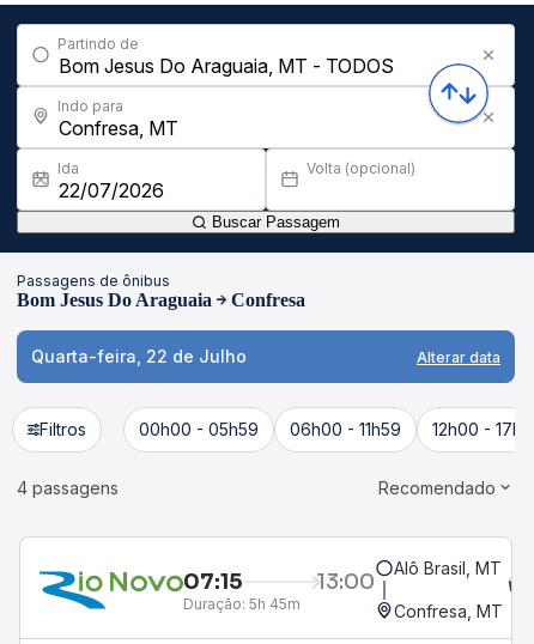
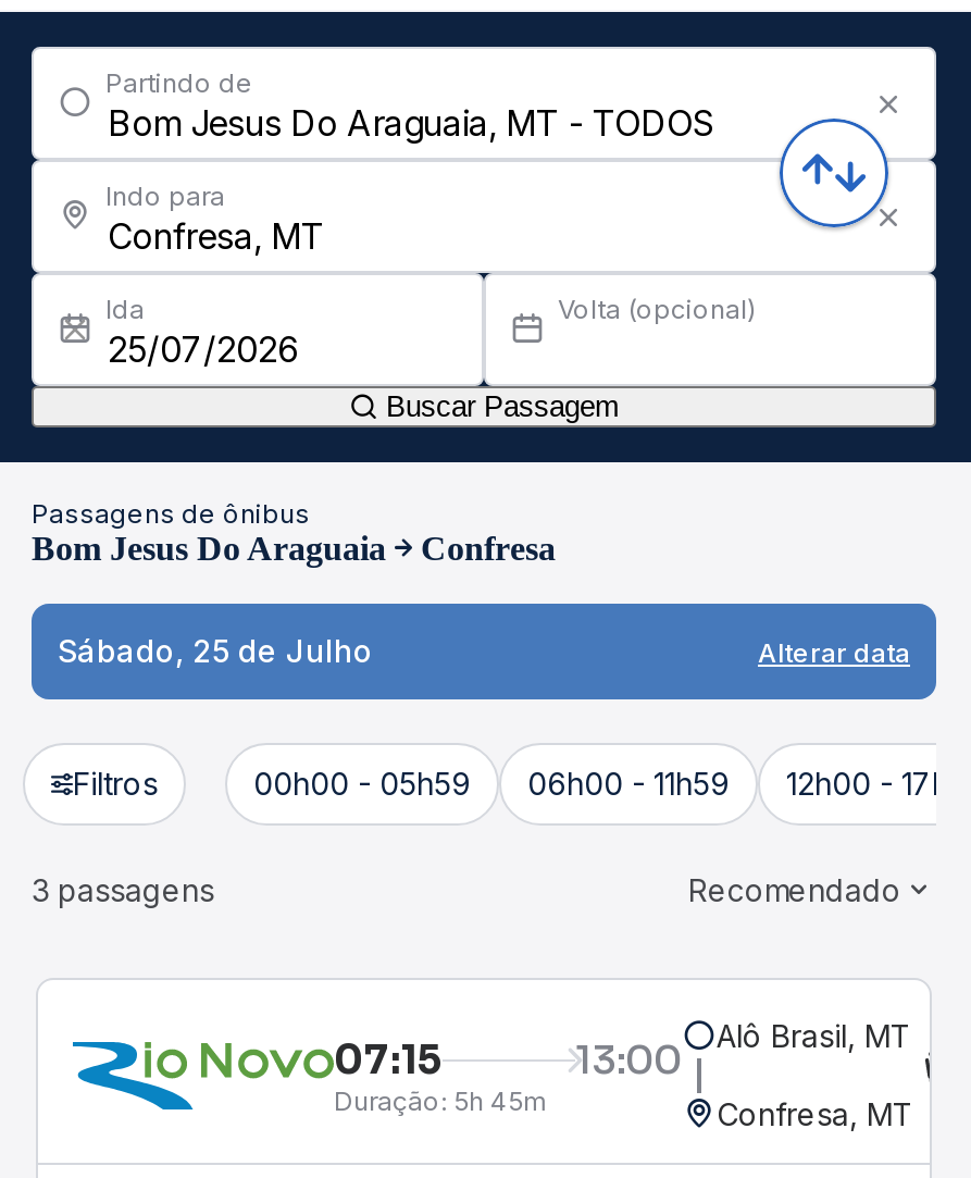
- Quarta-feira, 22 de Julho
+ Sábado, 25 de Julho

- 4 passagens
+ 3 passagens
